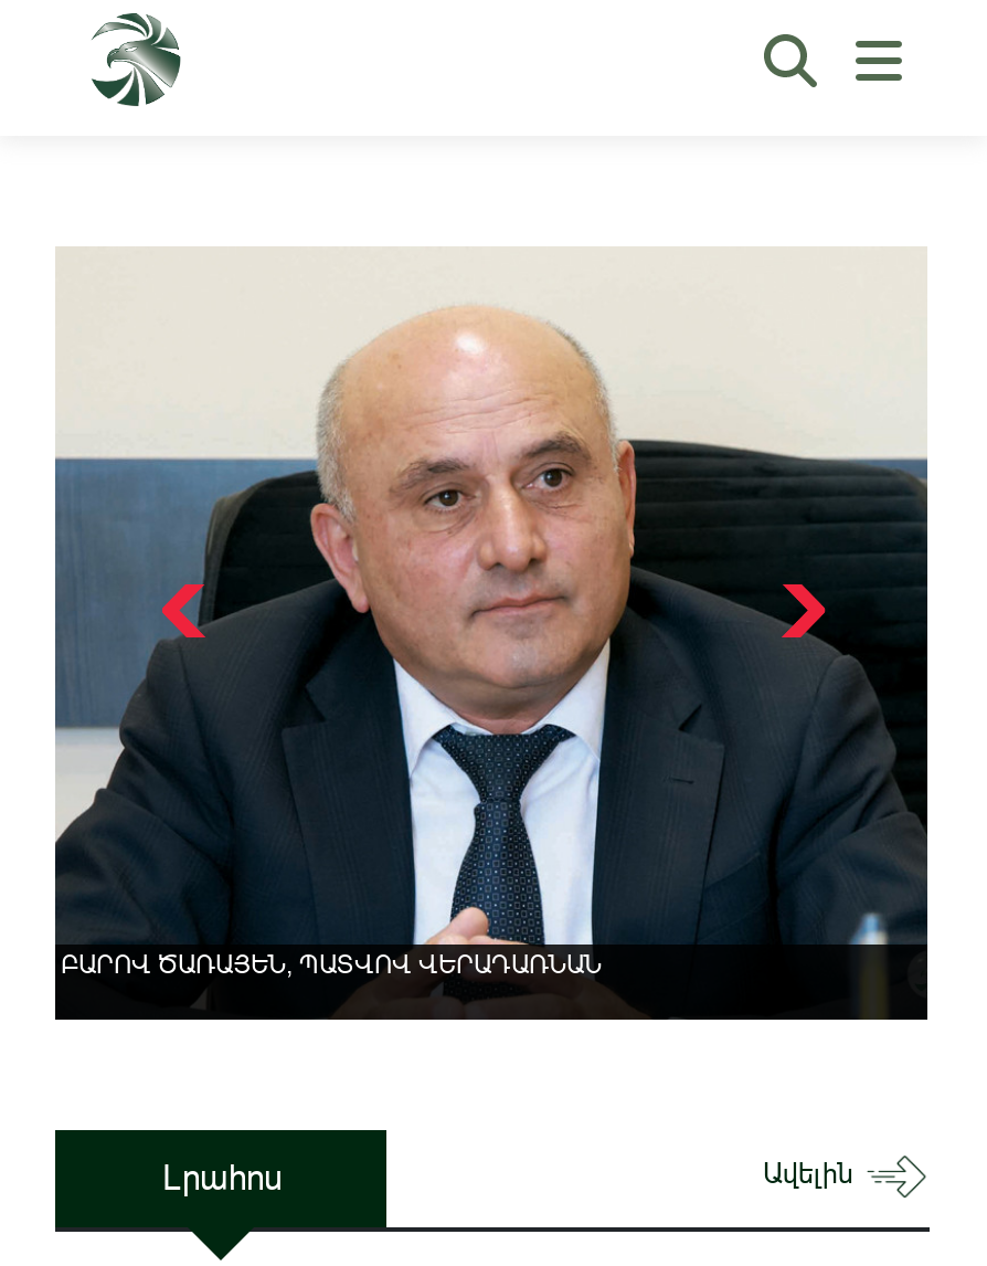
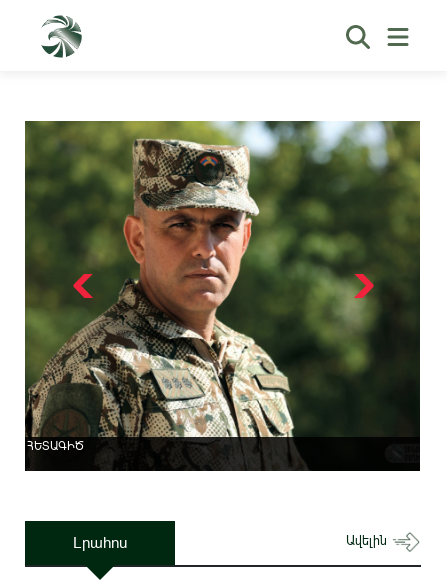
- [image]
- ԲԱՐՈՎ ԾԱՌԱՅԵՆ, ՊԱՏՎՈՎ ՎԵՐԱԴԱՌՆԱՆ
+ [image]
+ ՀԵՏԱԳԻԾ
